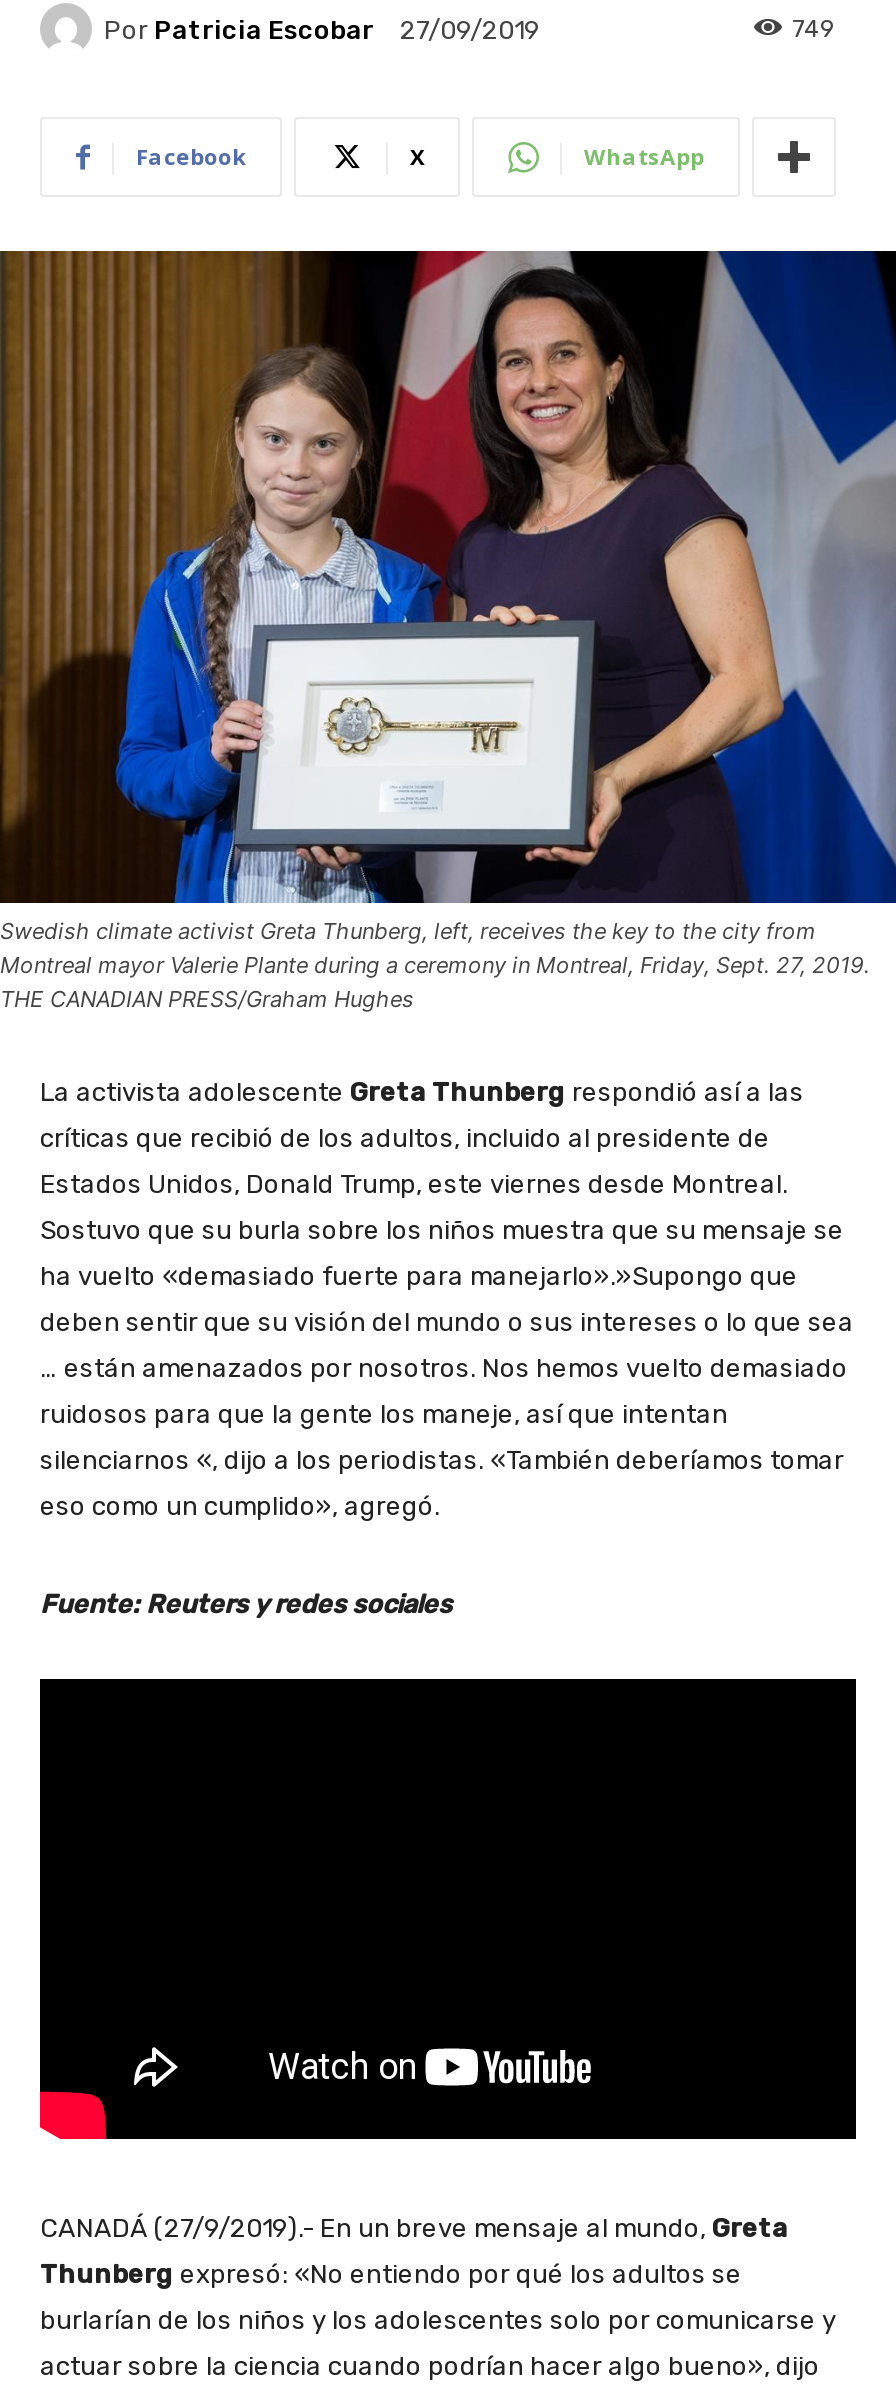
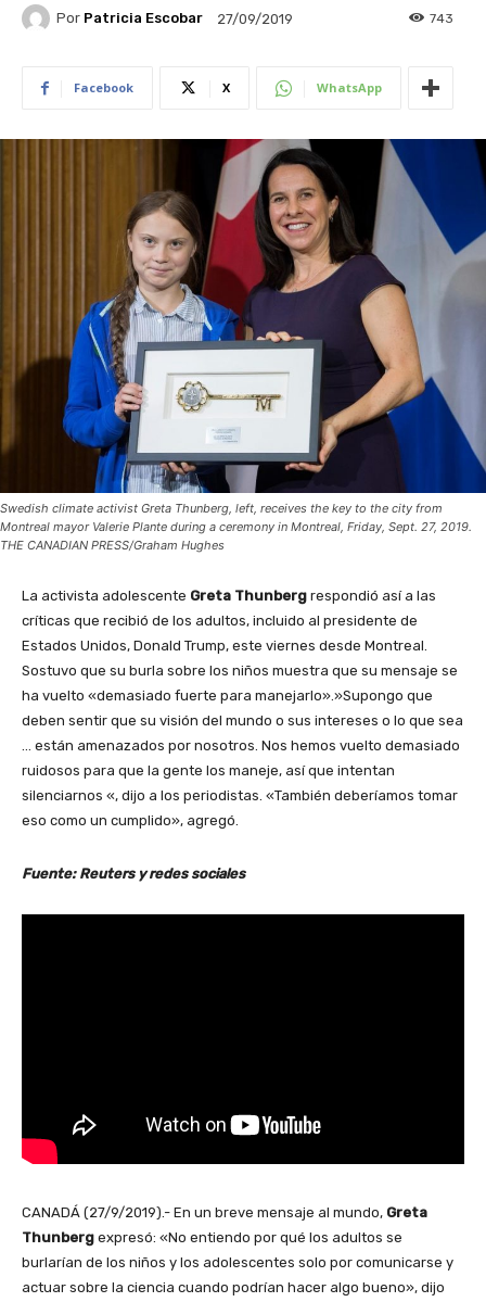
- 749
+ 743
